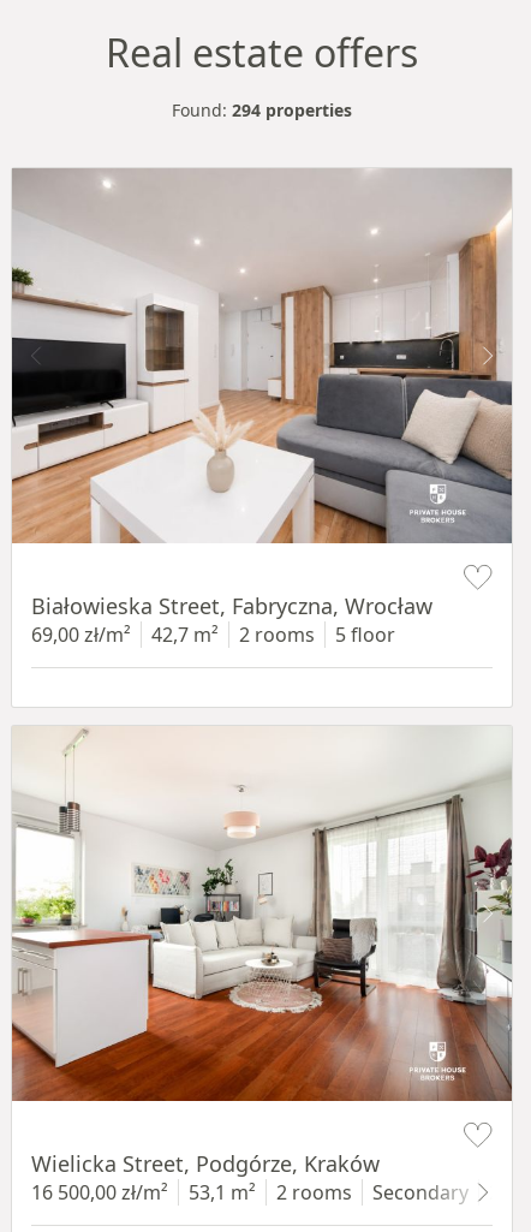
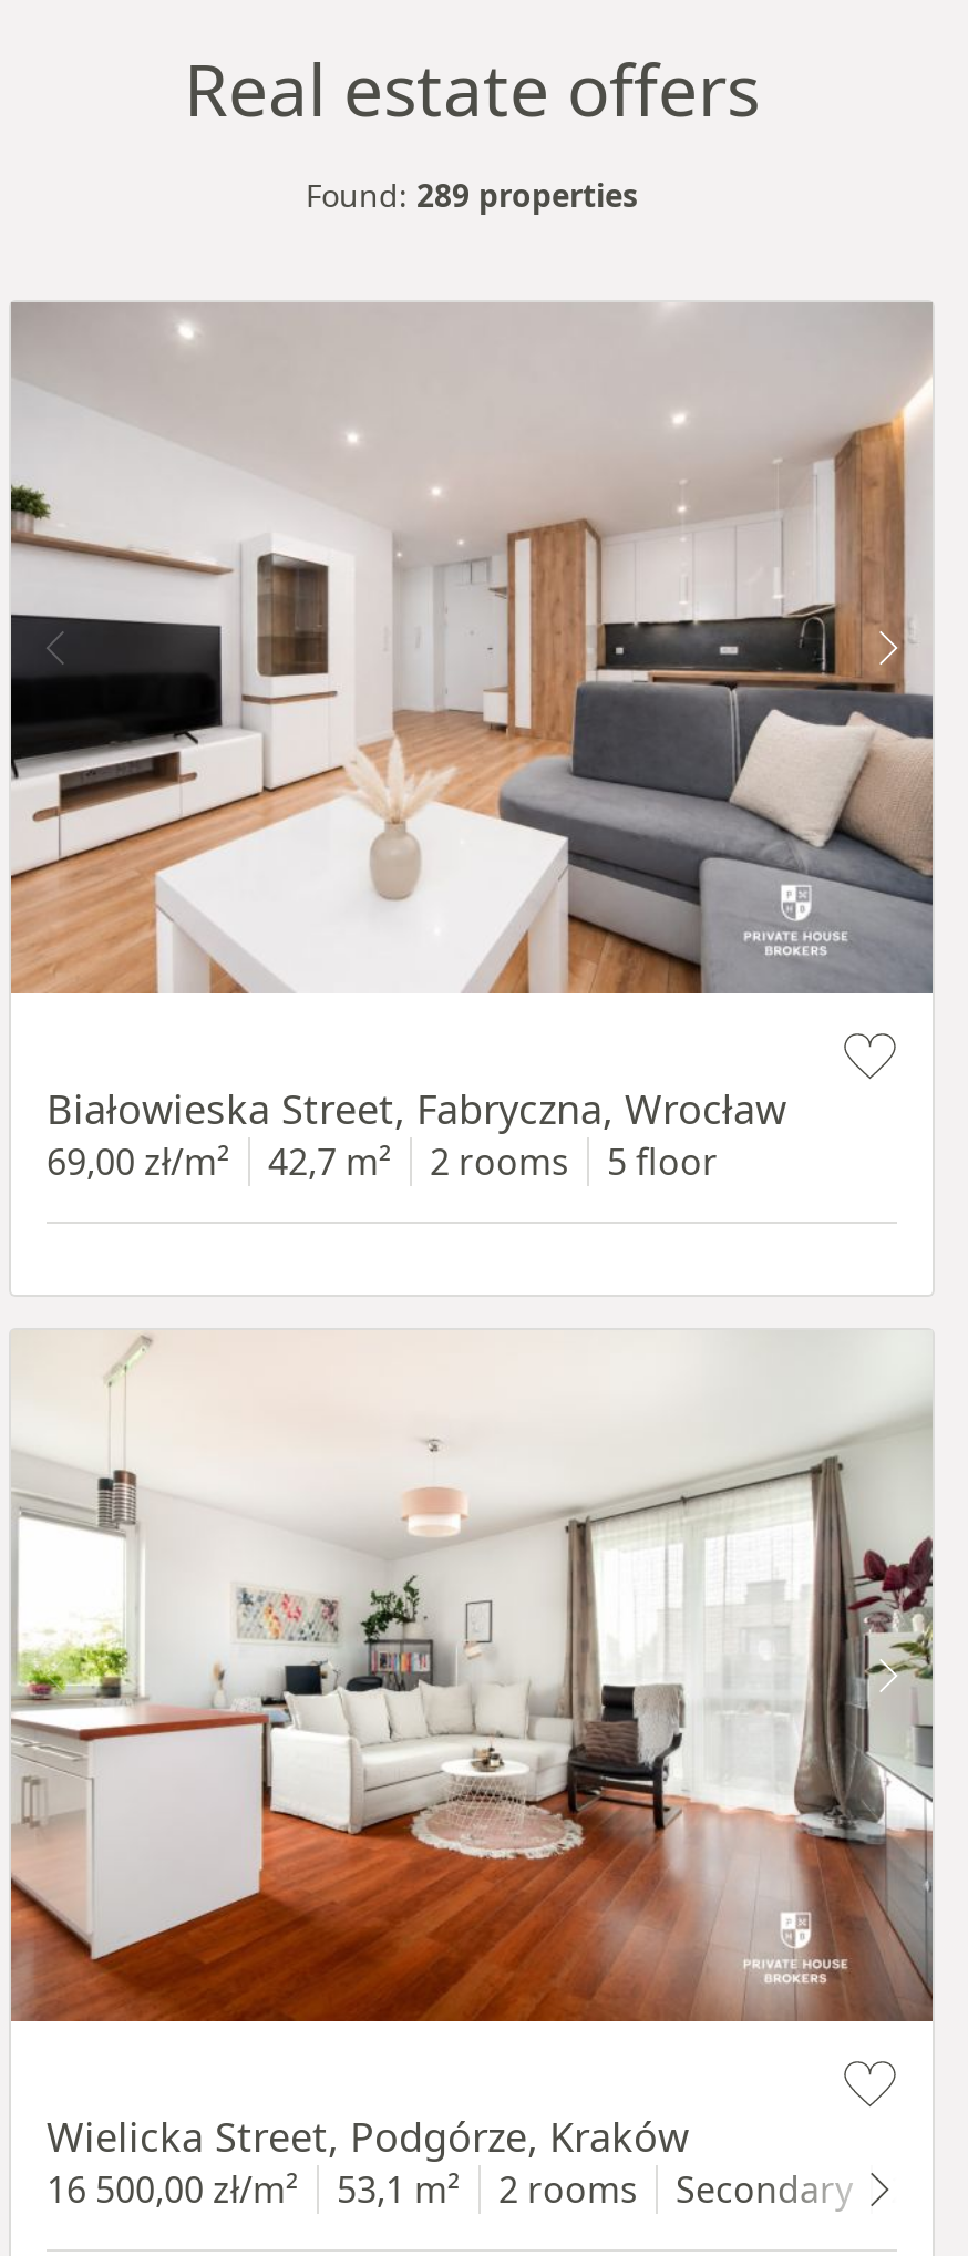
- Found: 294 properties
+ Found: 289 properties
